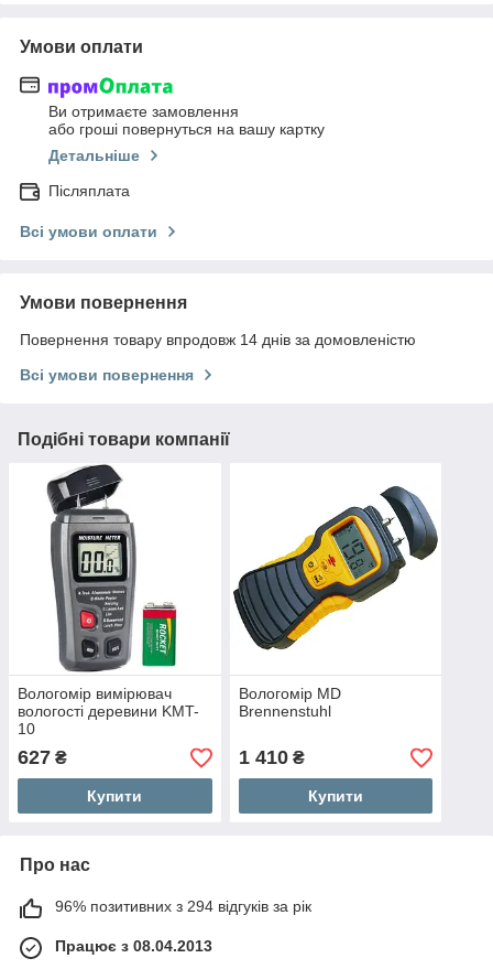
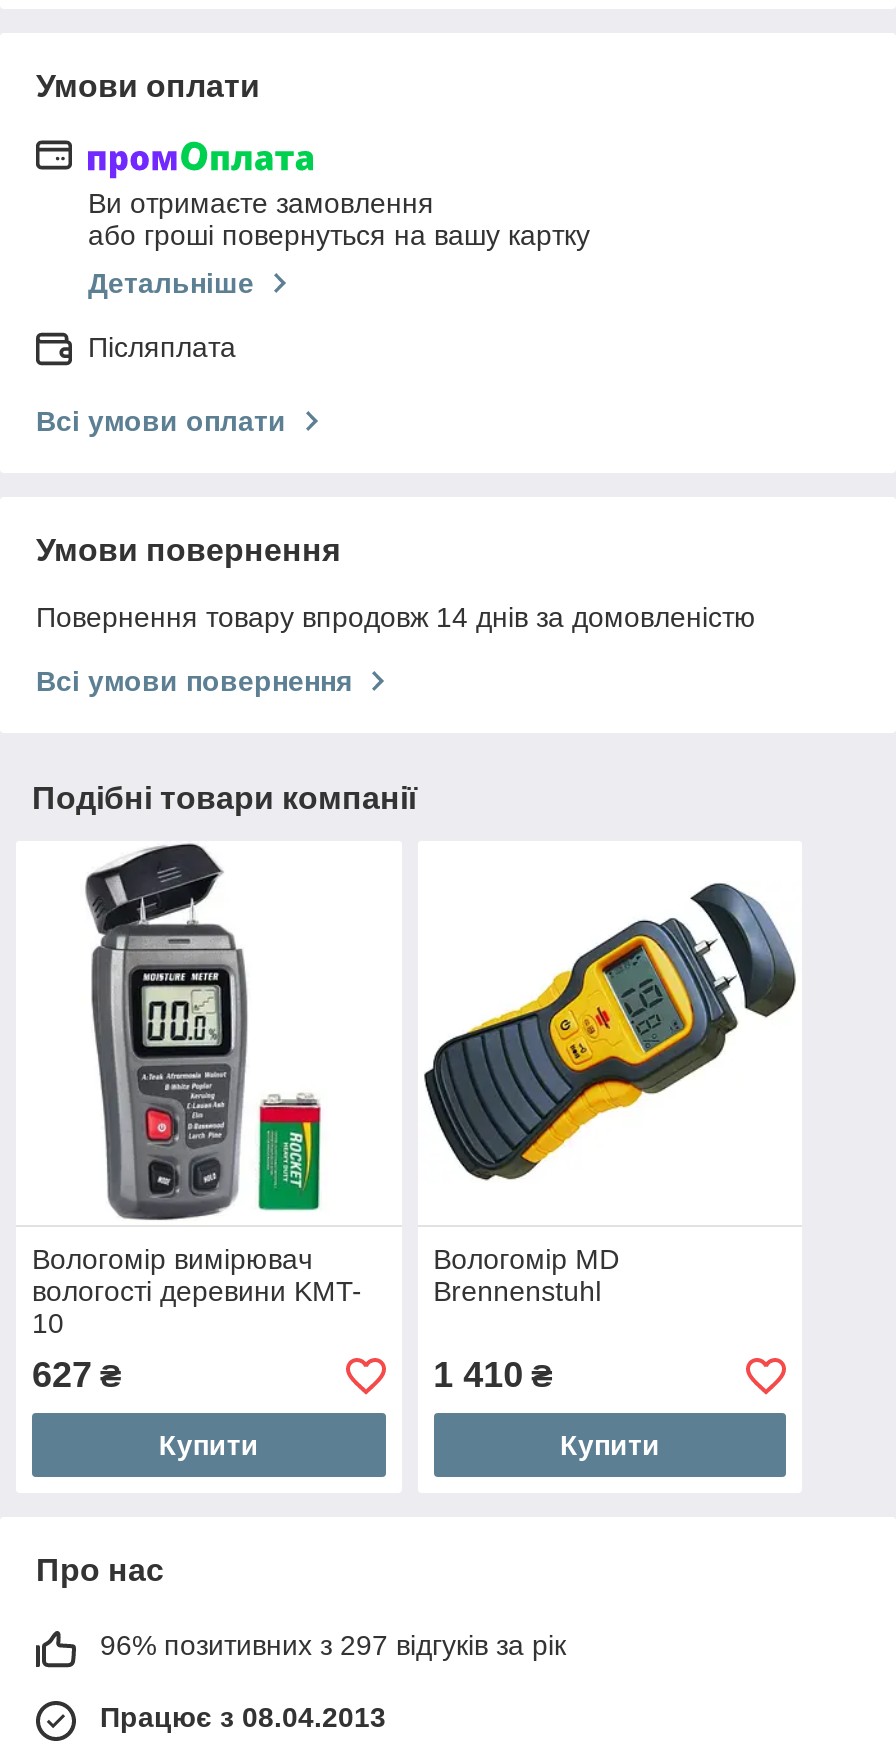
- 96% позитивних з 294 відгуків за рік
+ 96% позитивних з 297 відгуків за рік
